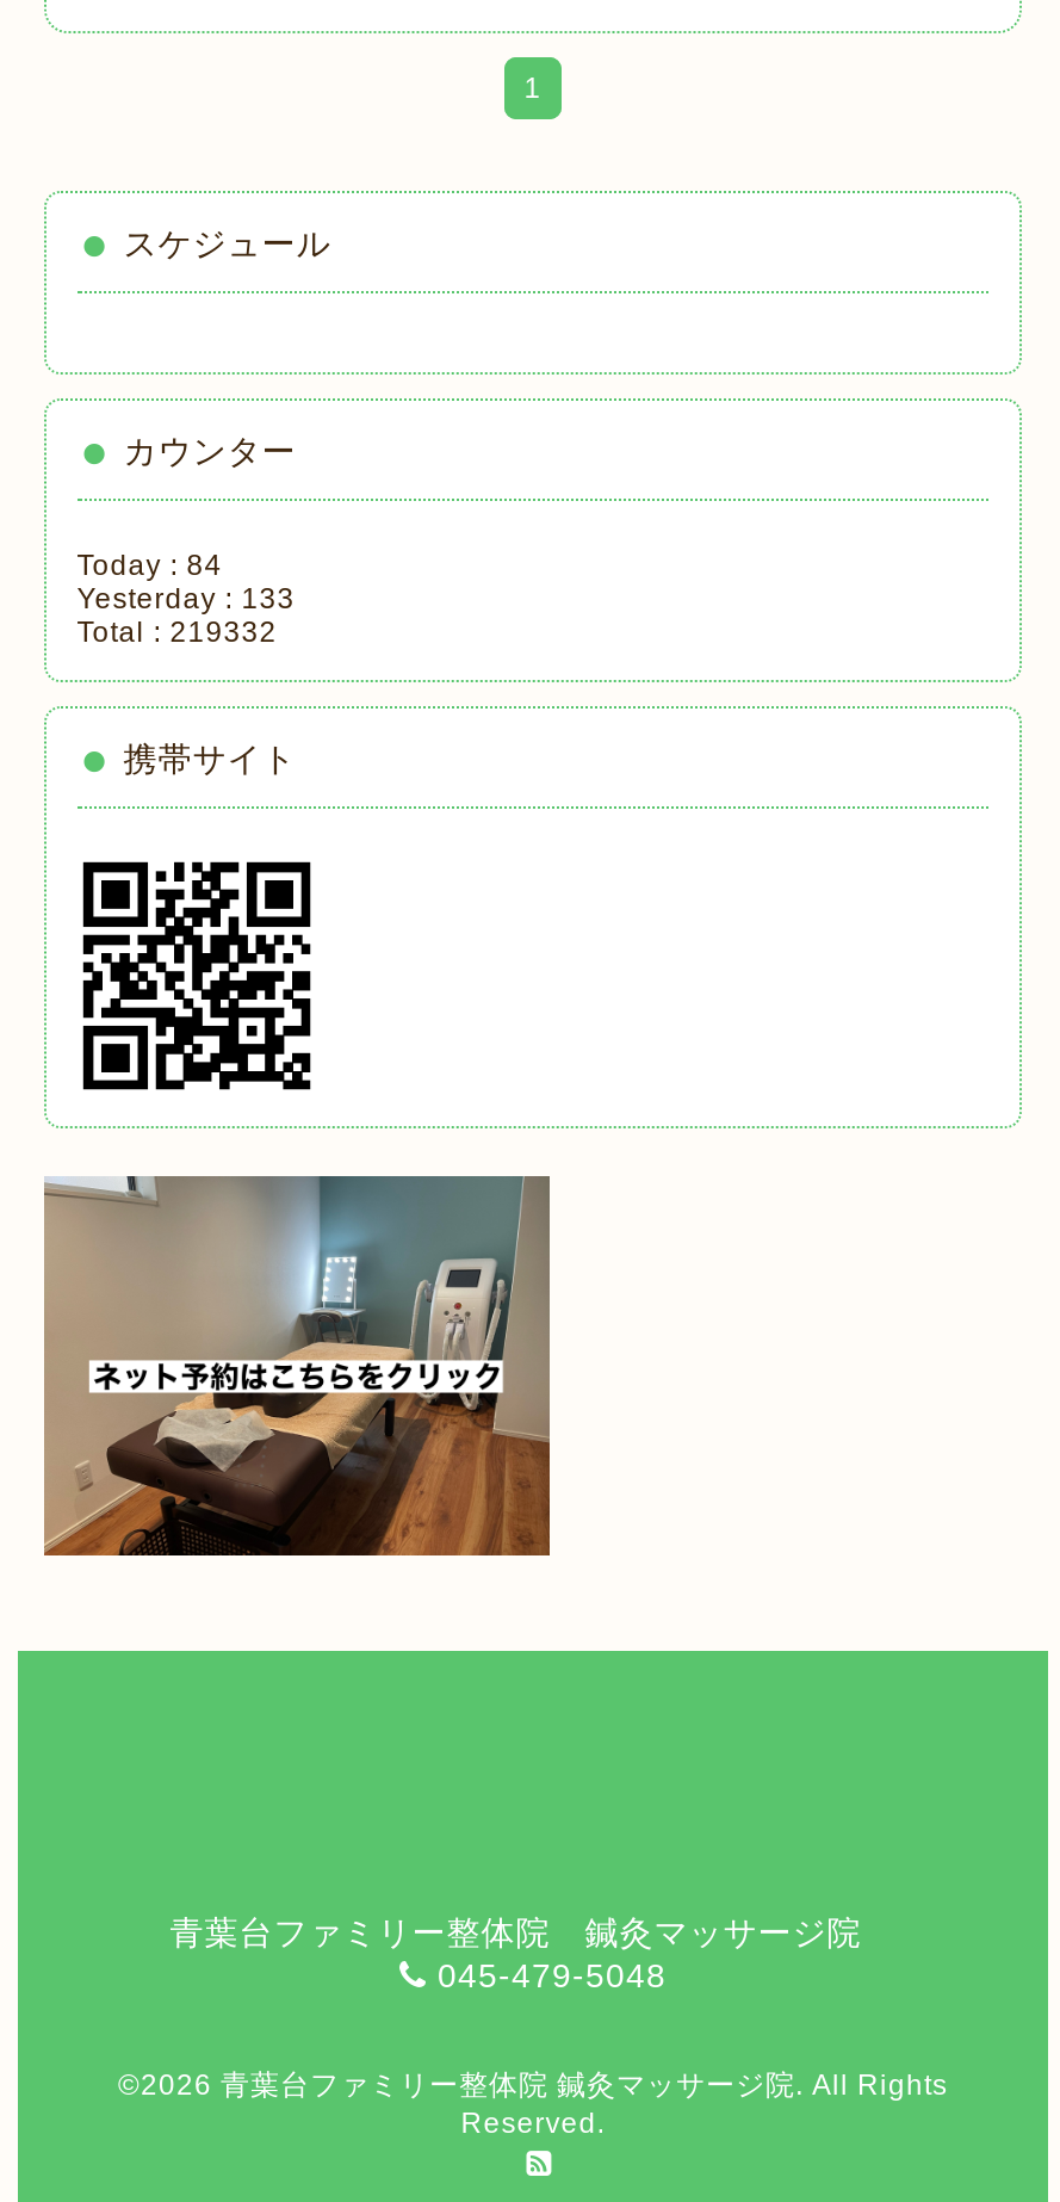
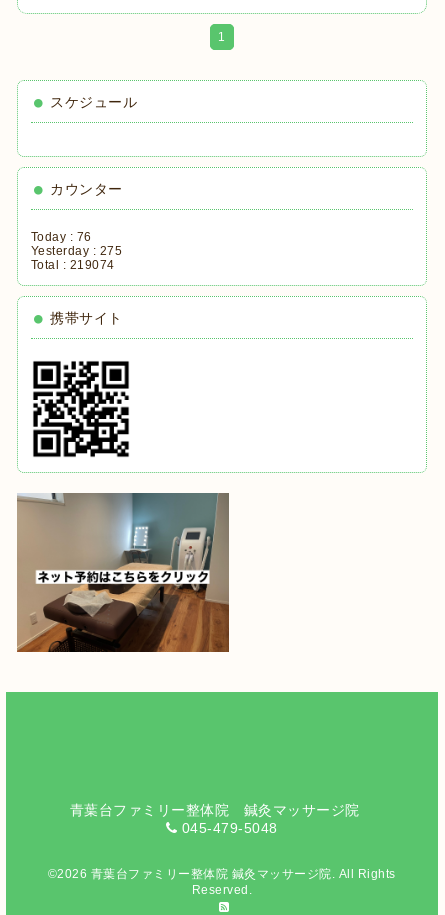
- Today : 84
+ Today : 76

- Yesterday : 133
+ Yesterday : 275

- Total : 219332
+ Total : 219074
